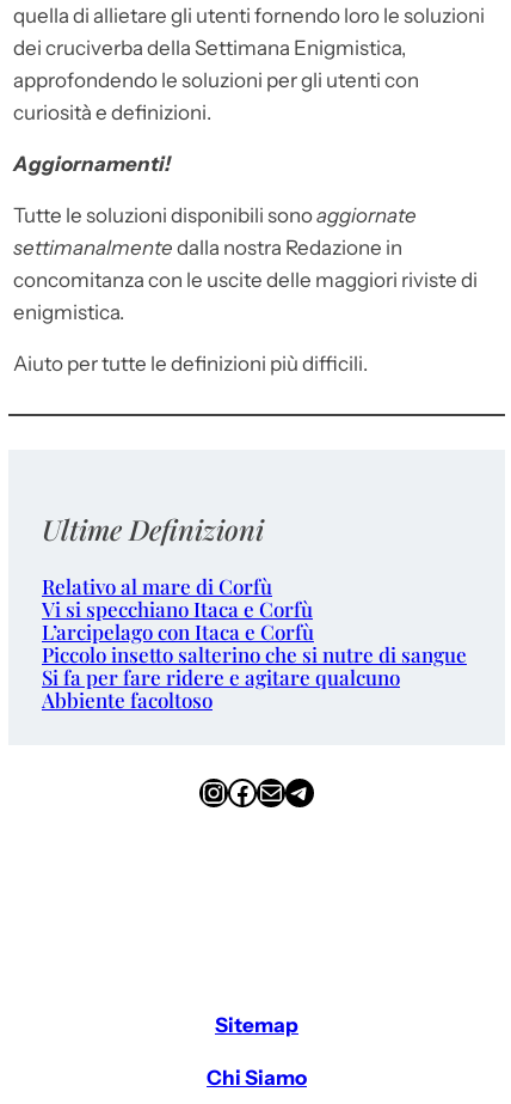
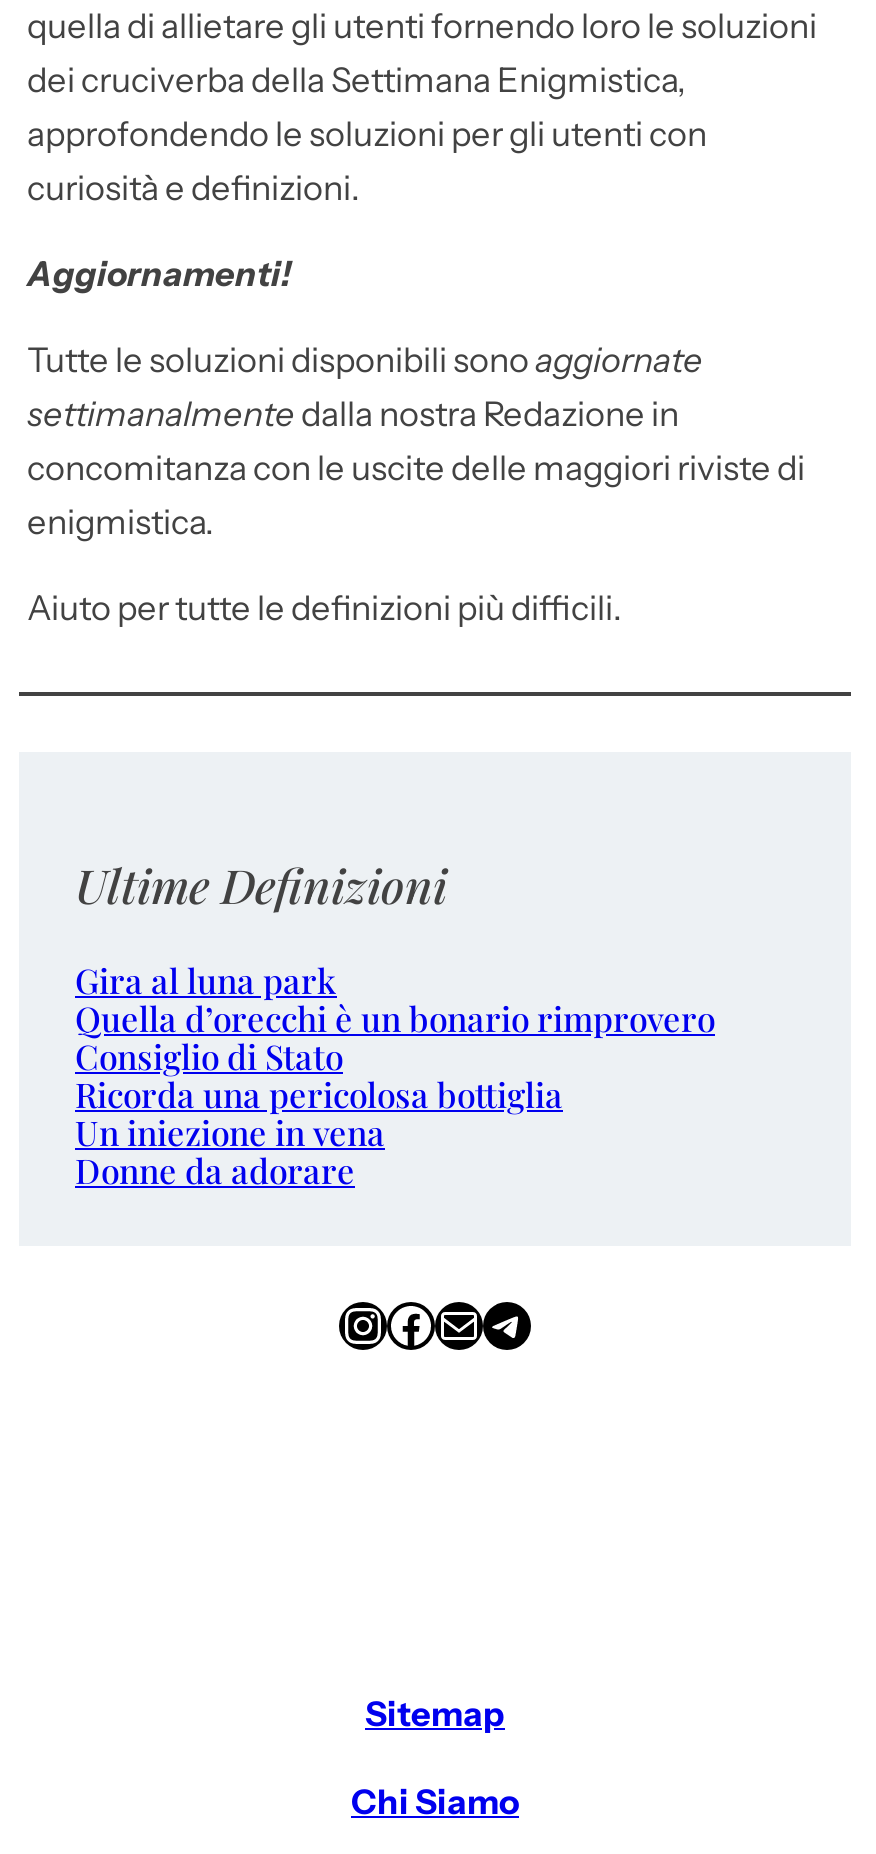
- Relativo al mare di Corfù
- Vi si specchiano Itaca e Corfù
- L’arcipelago con Itaca e Corfù
- Piccolo insetto salterino che si nutre di sangue
- Si fa per fare ridere e agitare qualcuno
- Abbiente facoltoso
+ Gira al luna park
+ Quella d’orecchi è un bonario rimprovero
+ Consiglio di Stato
+ Ricorda una pericolosa bottiglia
+ Un iniezione in vena
+ Donne da adorare
